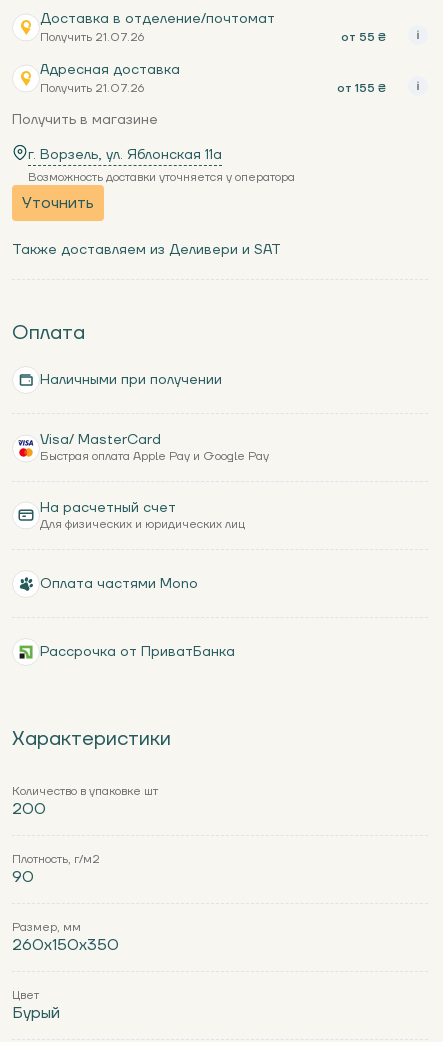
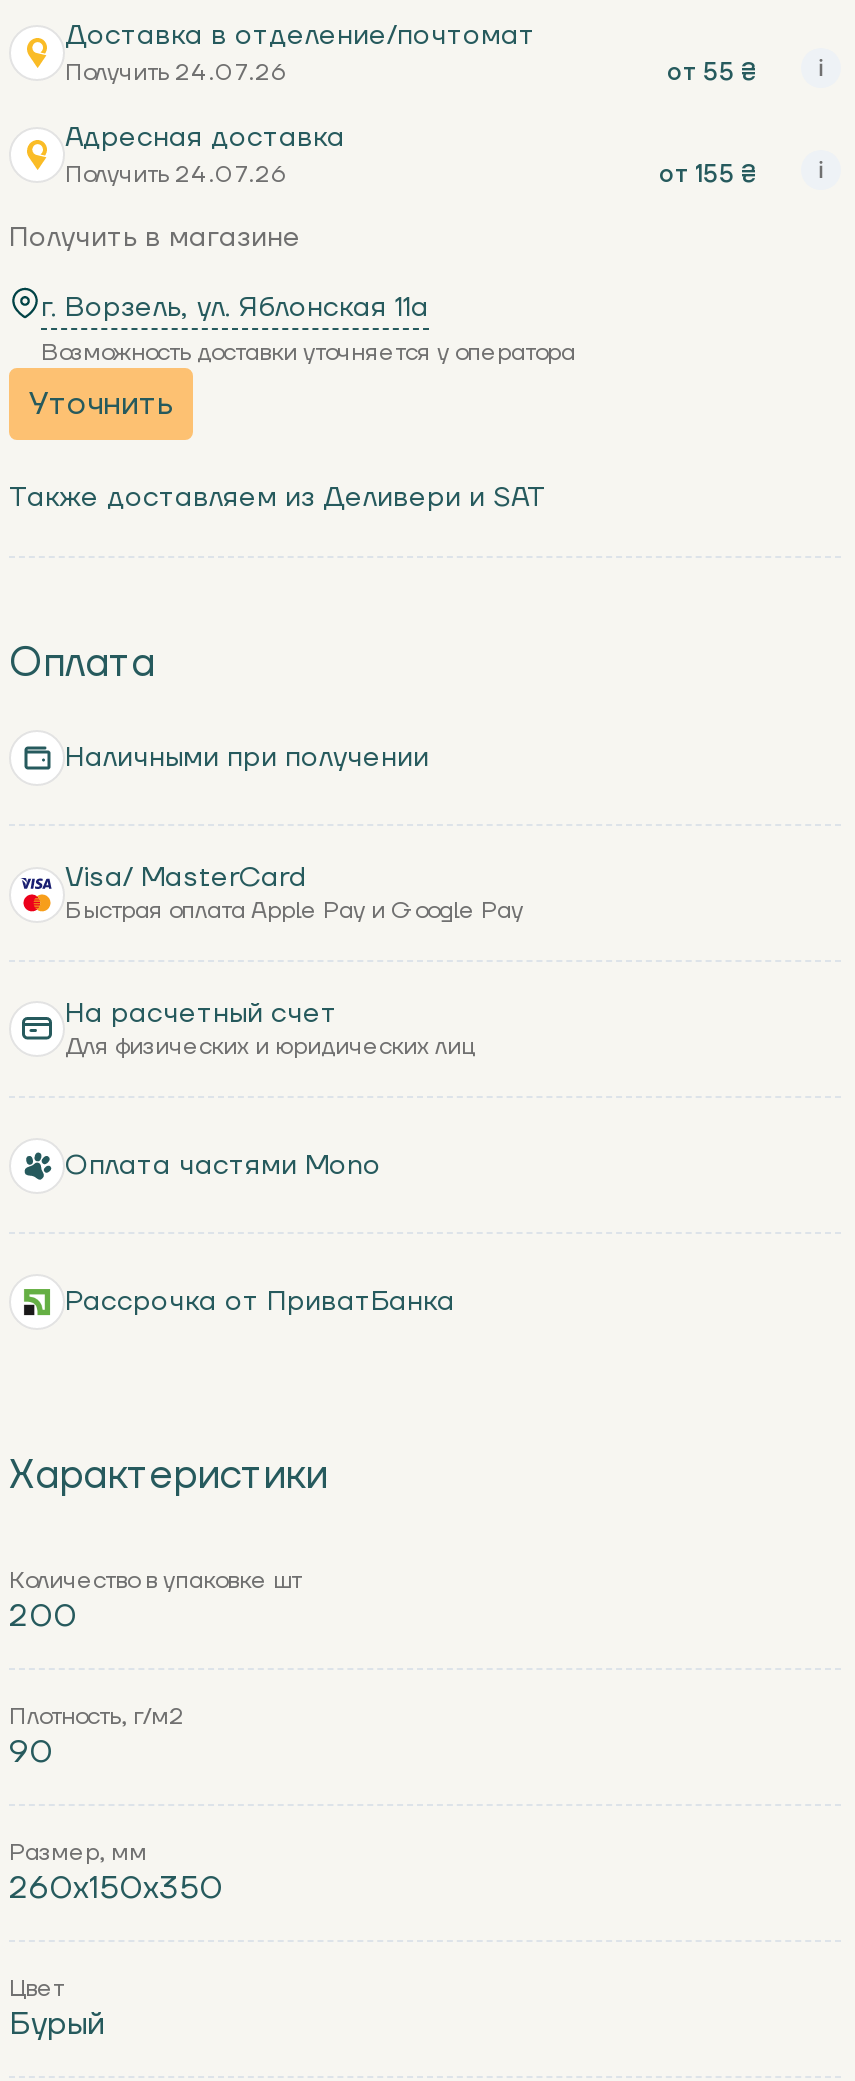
- Получить 21.07.26
+ Получить 24.07.26

- Получить 21.07.26
+ Получить 24.07.26
